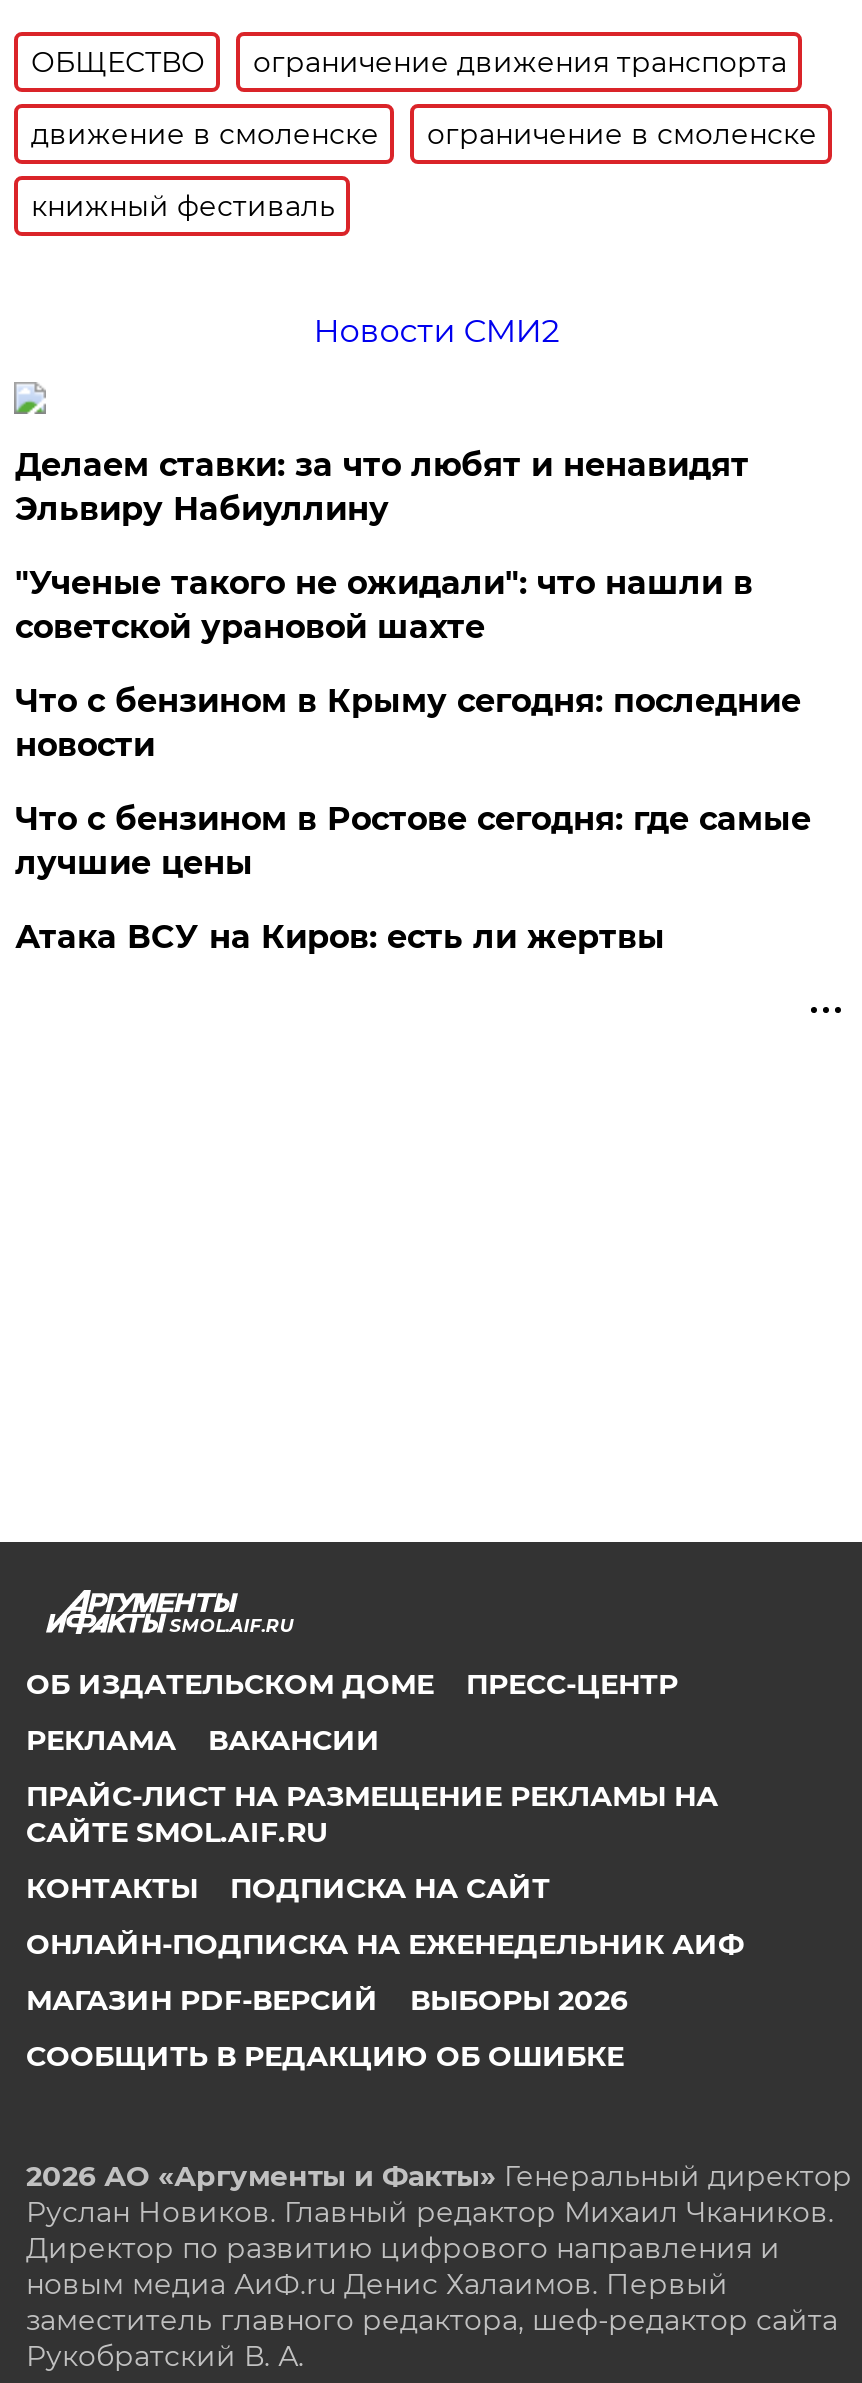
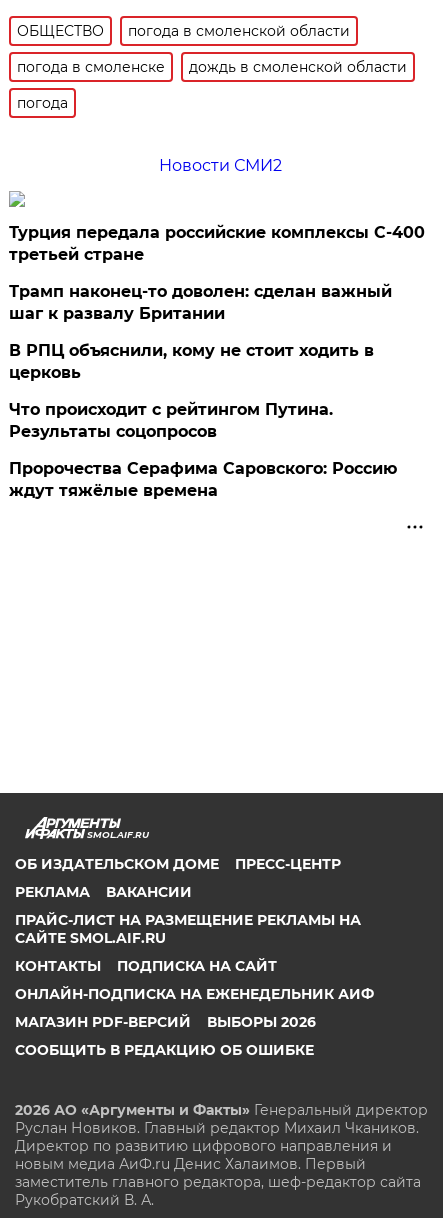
- ограничение движения транспорта
+ погода в смоленской области

- движение в смоленске
- ограничение в смоленске
+ погода в смоленске
+ дождь в смоленской области

- книжный фестиваль
+ погода

- Делаем ставки: за что любят и ненавидят
- Эльвиру Набиуллину
+ Турция передала российские комплексы С-400
+ третьей стране

- "Ученые такого не ожидали": что нашли в
- советской урановой шахте
+ Трамп наконец-то доволен: сделан важный
+ шаг к развалу Британии

- Что с бензином в Крыму сегодня: последние
- новости
+ В РПЦ объяснили, кому не стоит ходить в
+ церковь

- Что с бензином в Ростове сегодня: где самые
- лучшие цены
+ Что происходит с рейтингом Путина.
+ Результаты соцопросов

- Атака ВСУ на Киров: есть ли жертвы
+ Пророчества Серафима Саровского: Россию
+ ждут тяжёлые времена
